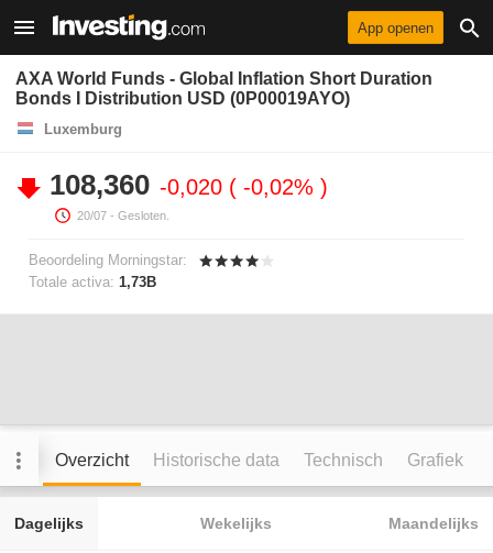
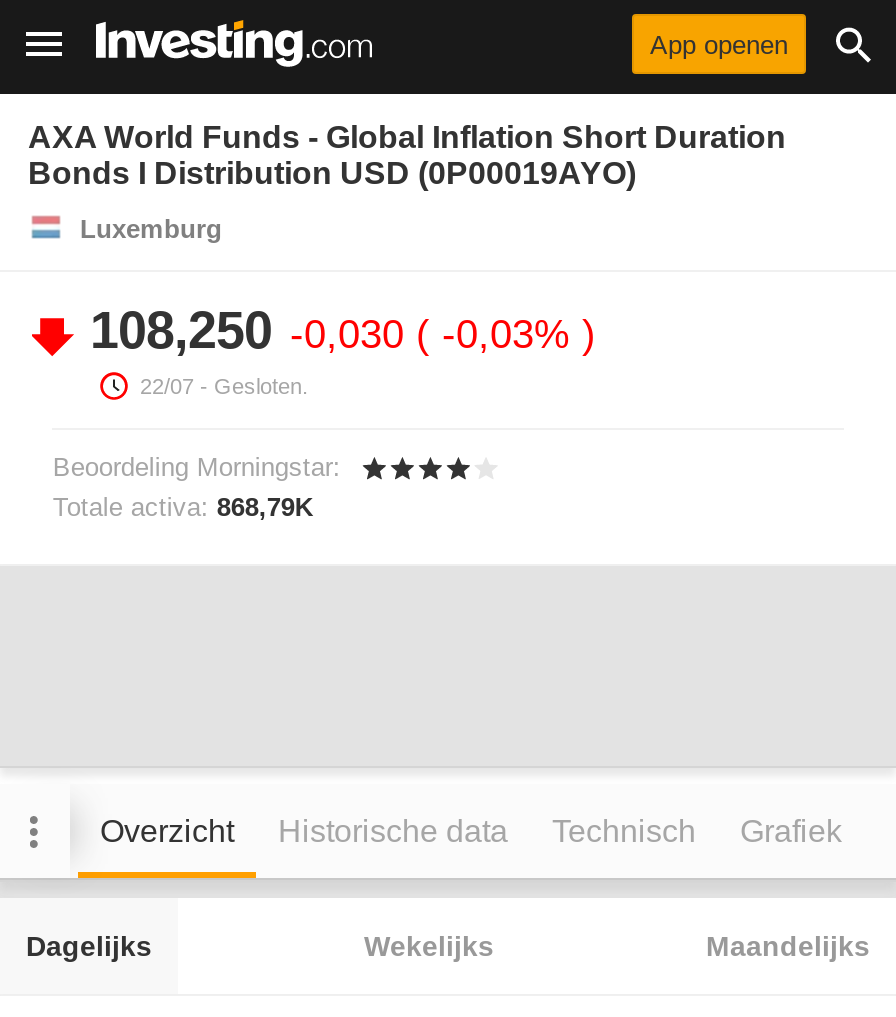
- 108,360 -0,020 -0,02%
+ 108,250 -0,030 -0,03%

- 20/07 - Gesloten.
+ 22/07 - Gesloten.

- Totale activa: 1,73B
+ Totale activa: 868,79K
